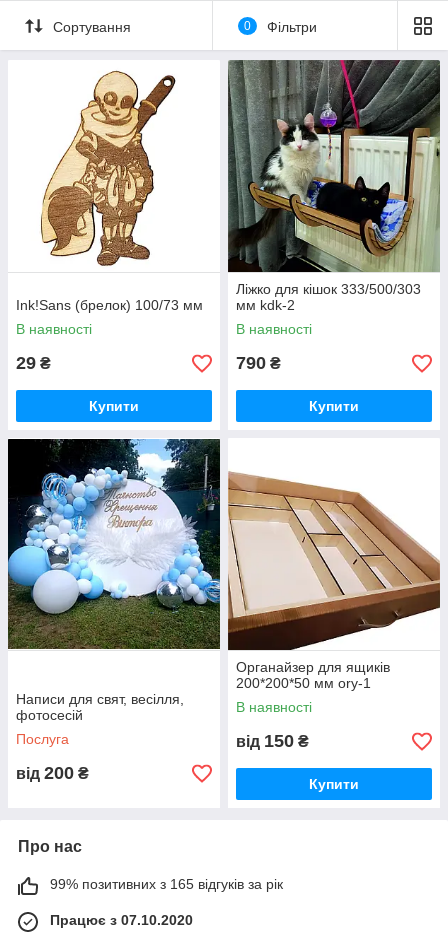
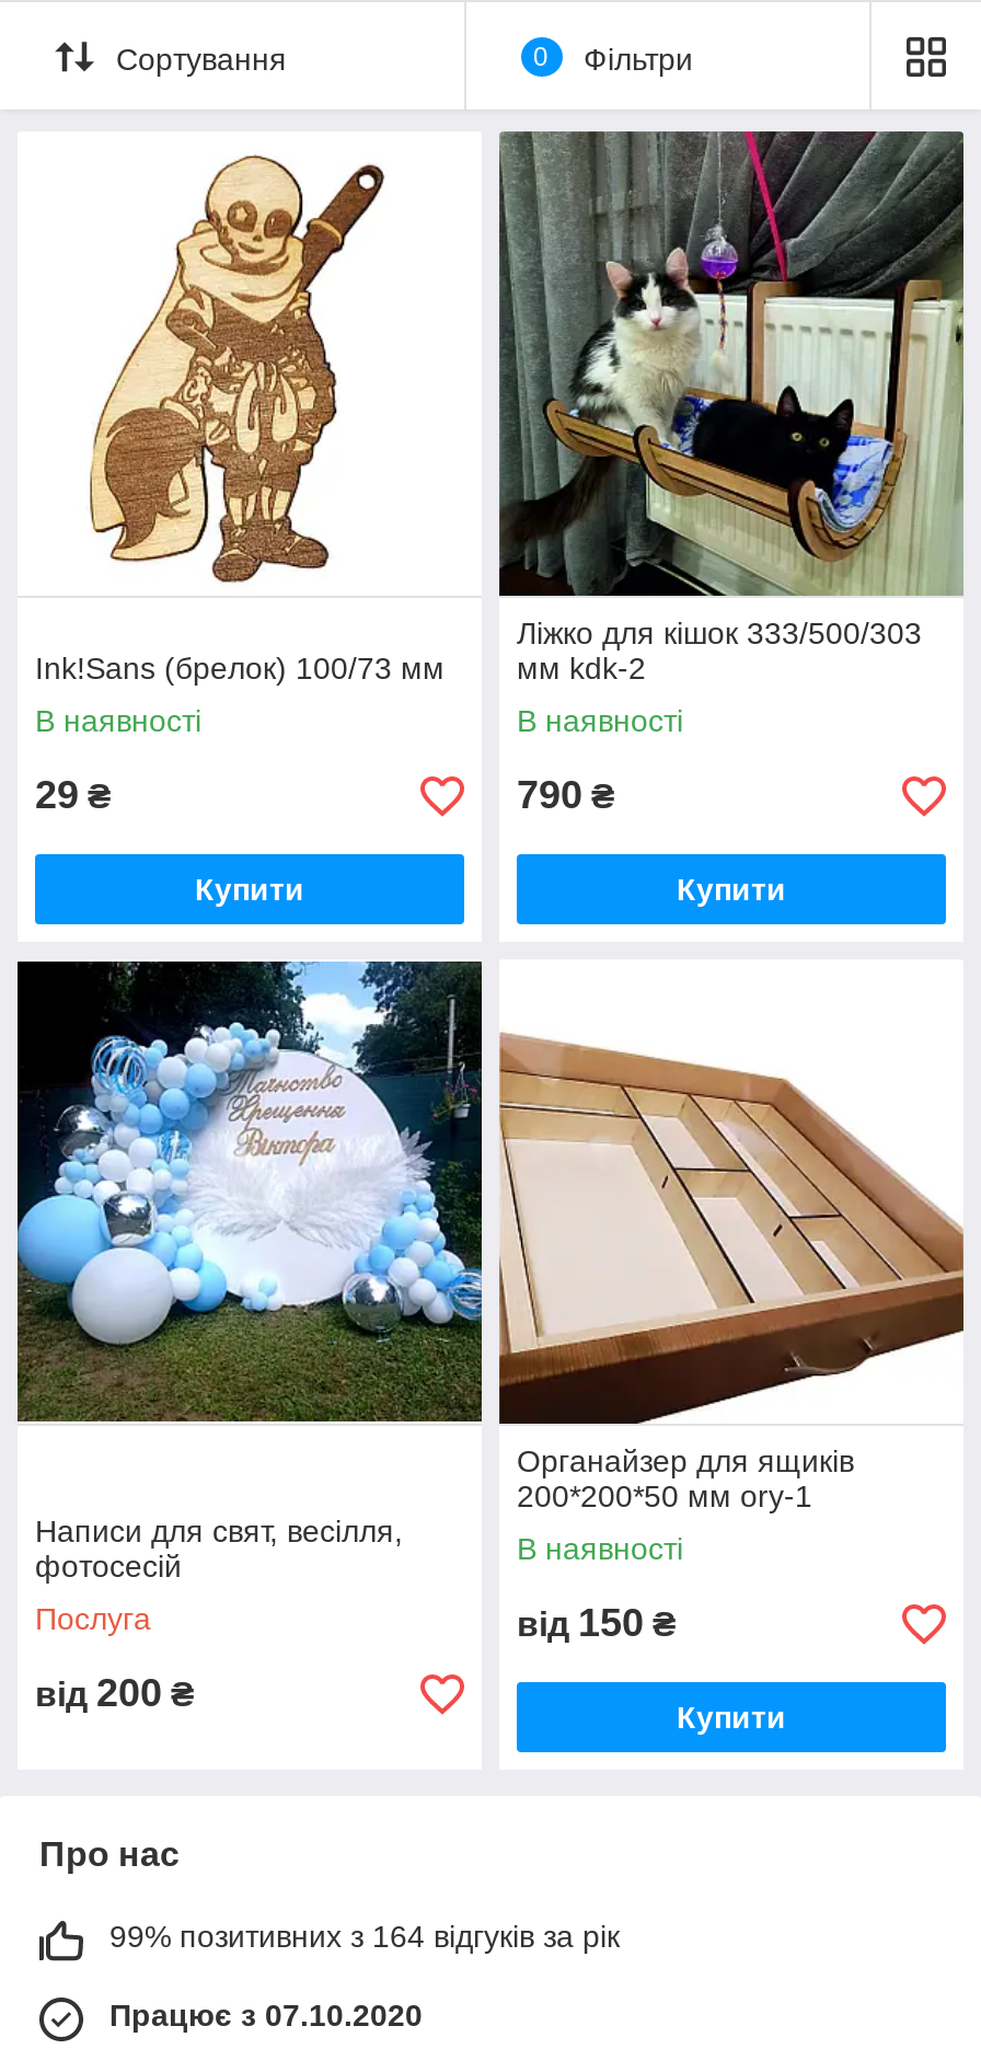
- 99% позитивних з 165 відгуків за рік
+ 99% позитивних з 164 відгуків за рік
